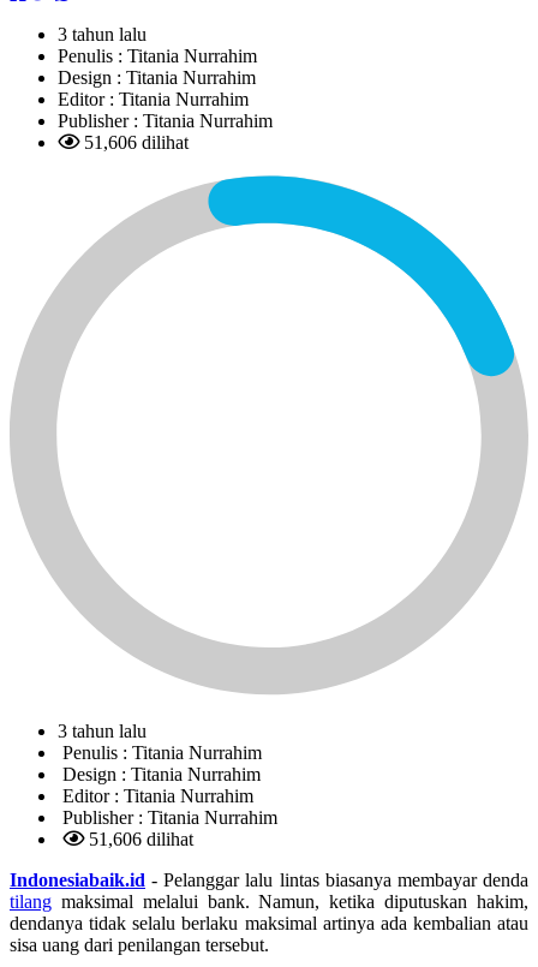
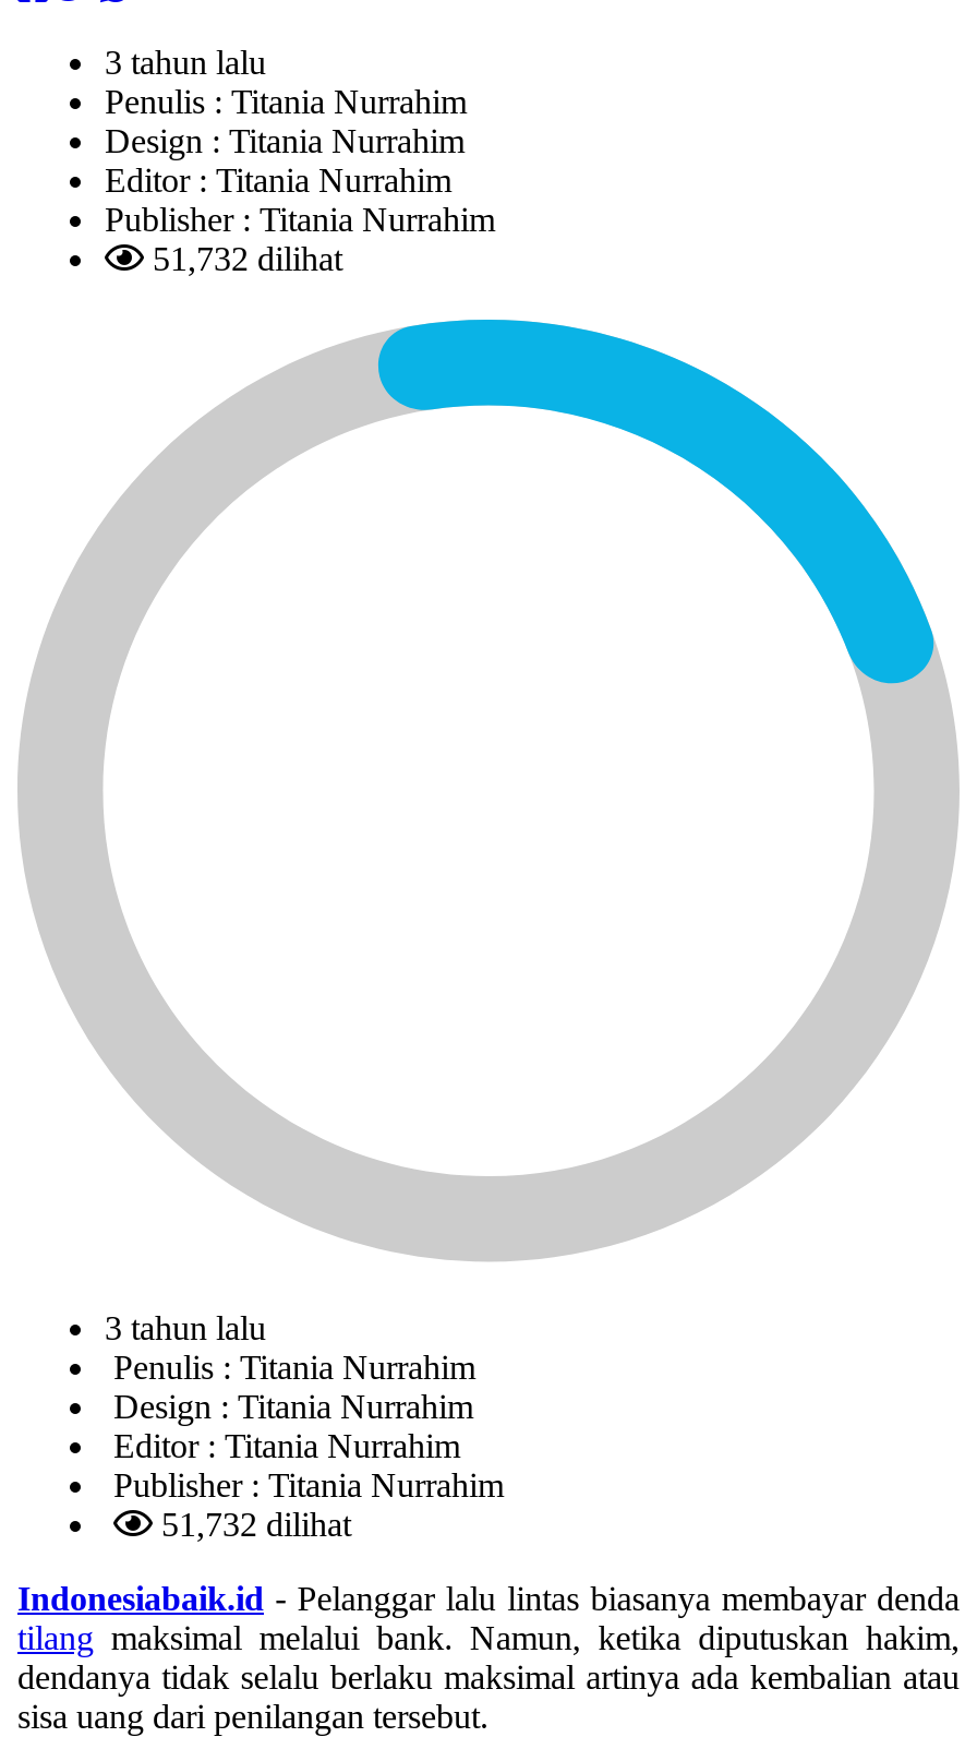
- 51,606 dilihat
+ 51,732 dilihat

- 51,606 dilihat
+ 51,732 dilihat
